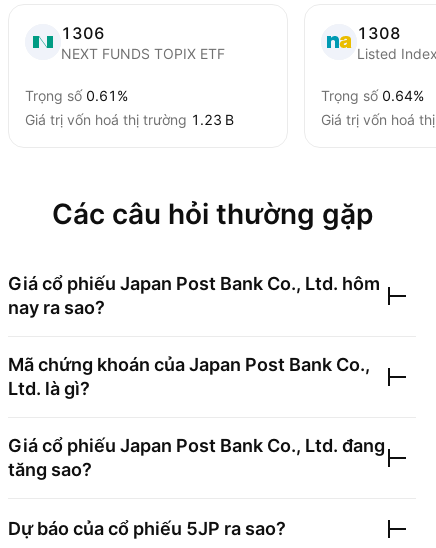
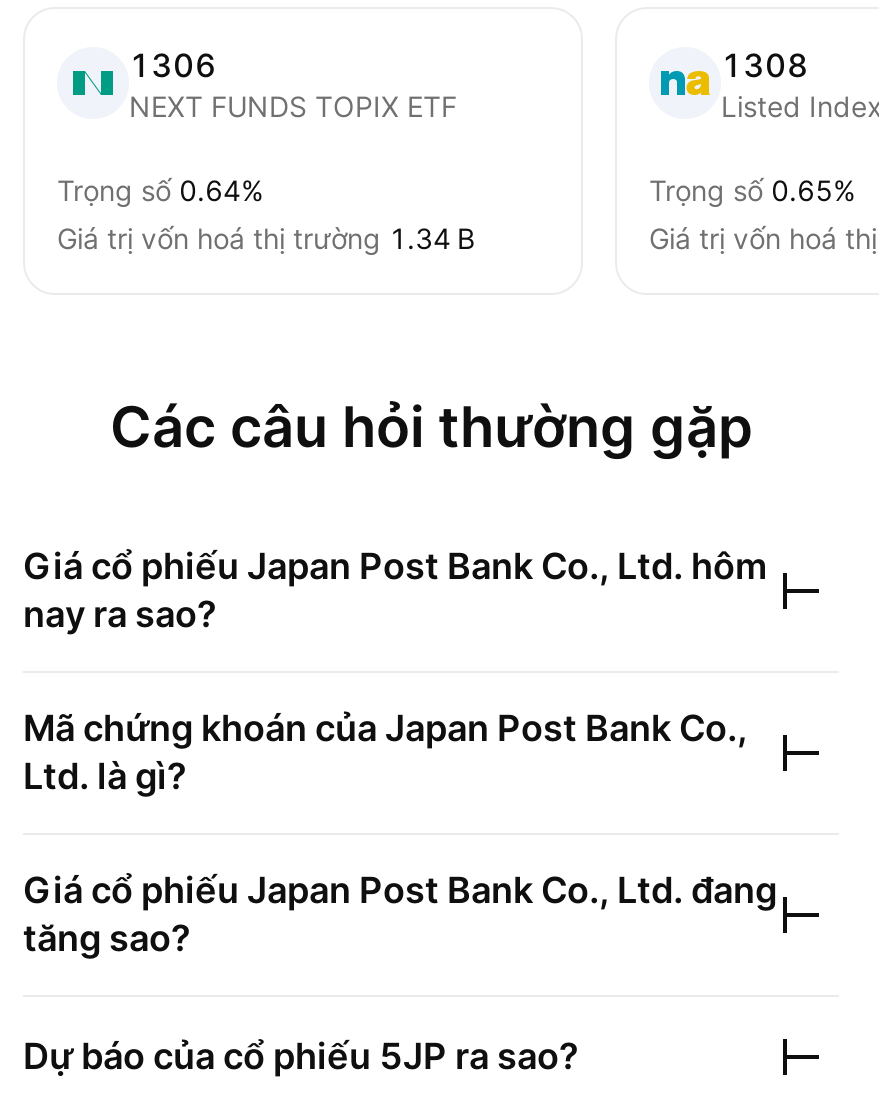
- Trọng số 0.61%
+ Trọng số 0.64%

- Trọng số 0.64%
+ Trọng số 0.65%

- Giá trị vốn hoá thị trường 1.23 B
+ Giá trị vốn hoá thị trường 1.34 B
